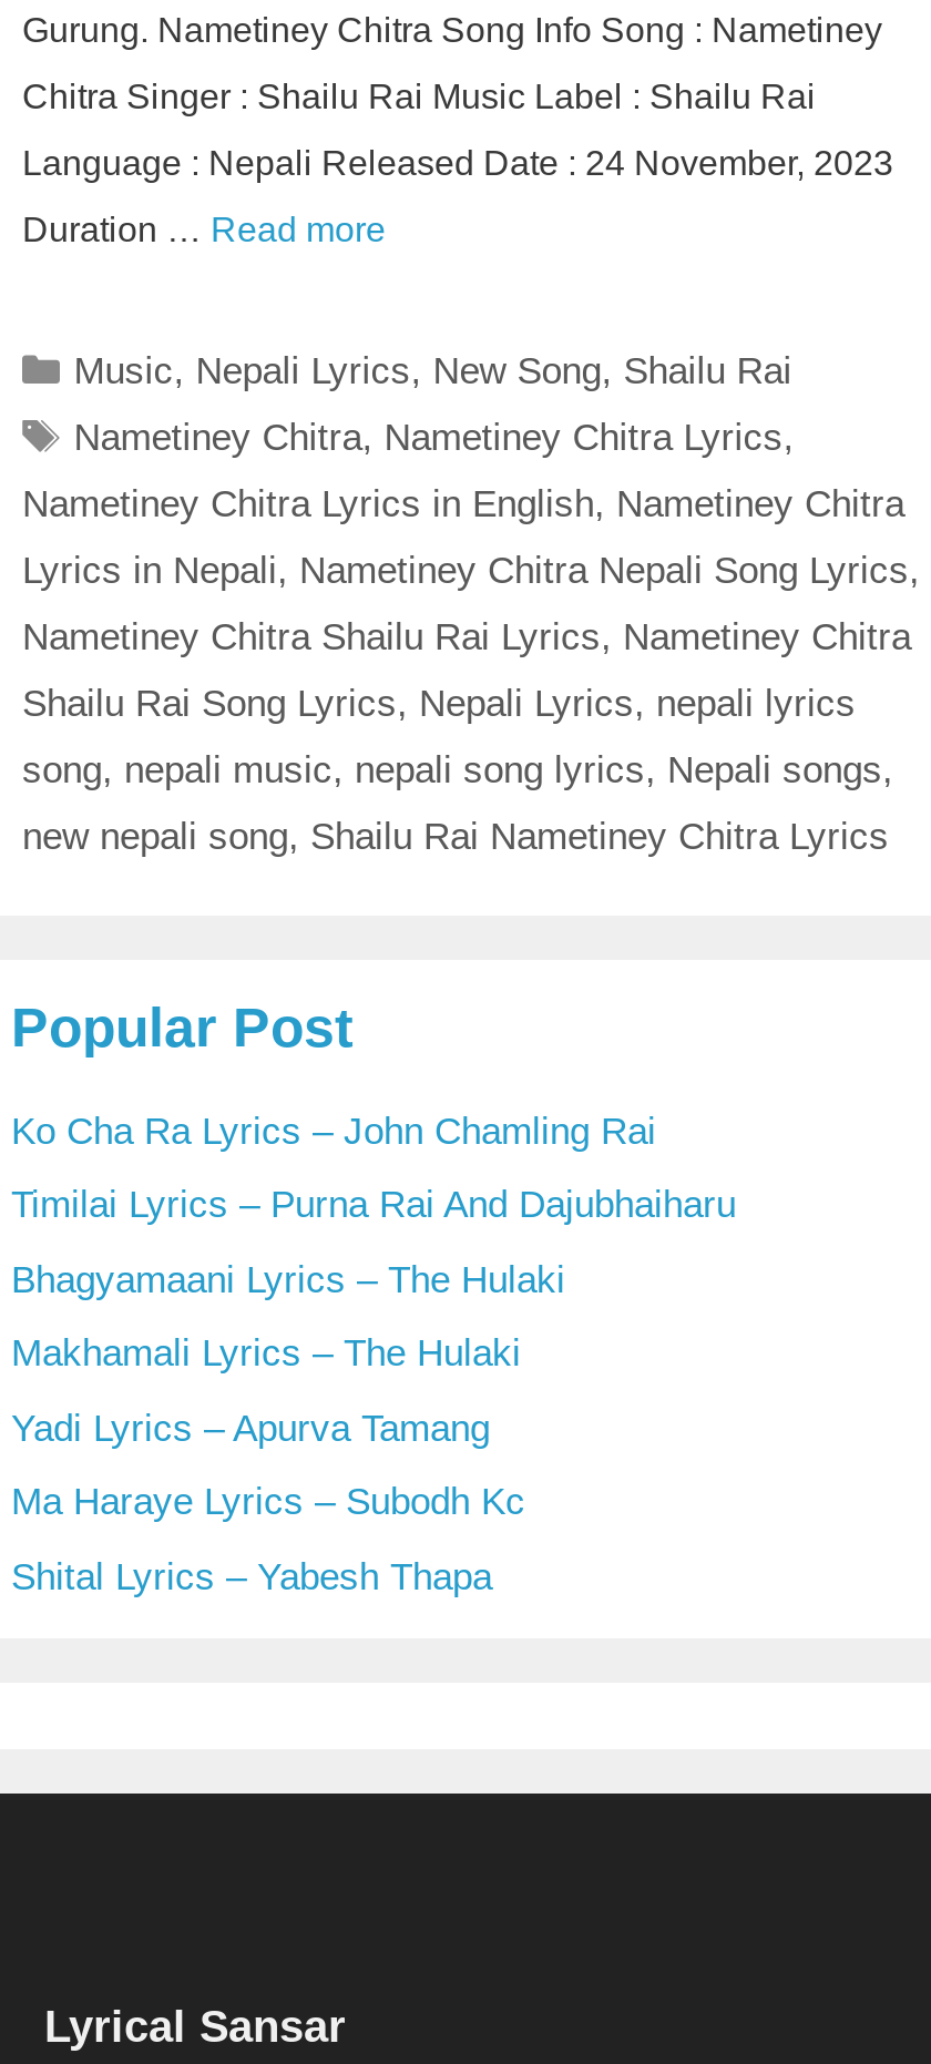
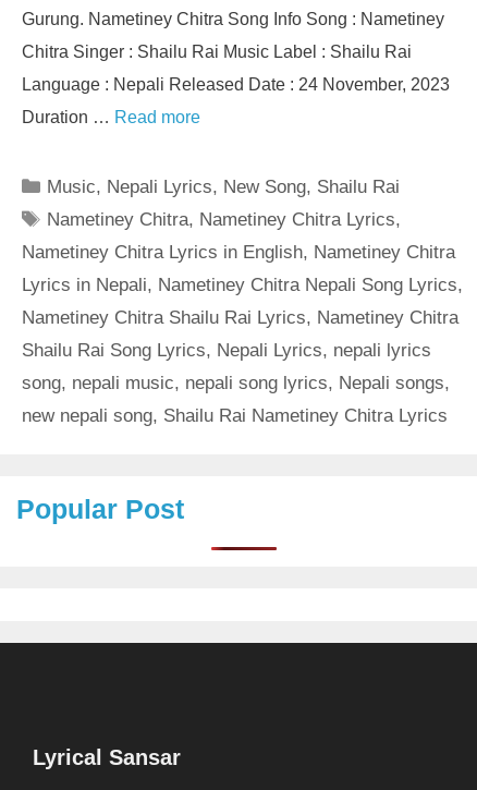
- Ko Cha Ra Lyrics – John Chamling Rai
- Timilai Lyrics – Purna Rai And Dajubhaiharu
- Bhagyamaani Lyrics – The Hulaki
- Makhamali Lyrics – The Hulaki
- Yadi Lyrics – Apurva Tamang
- Ma Haraye Lyrics – Subodh Kc
- Shital Lyrics – Yabesh Thapa
